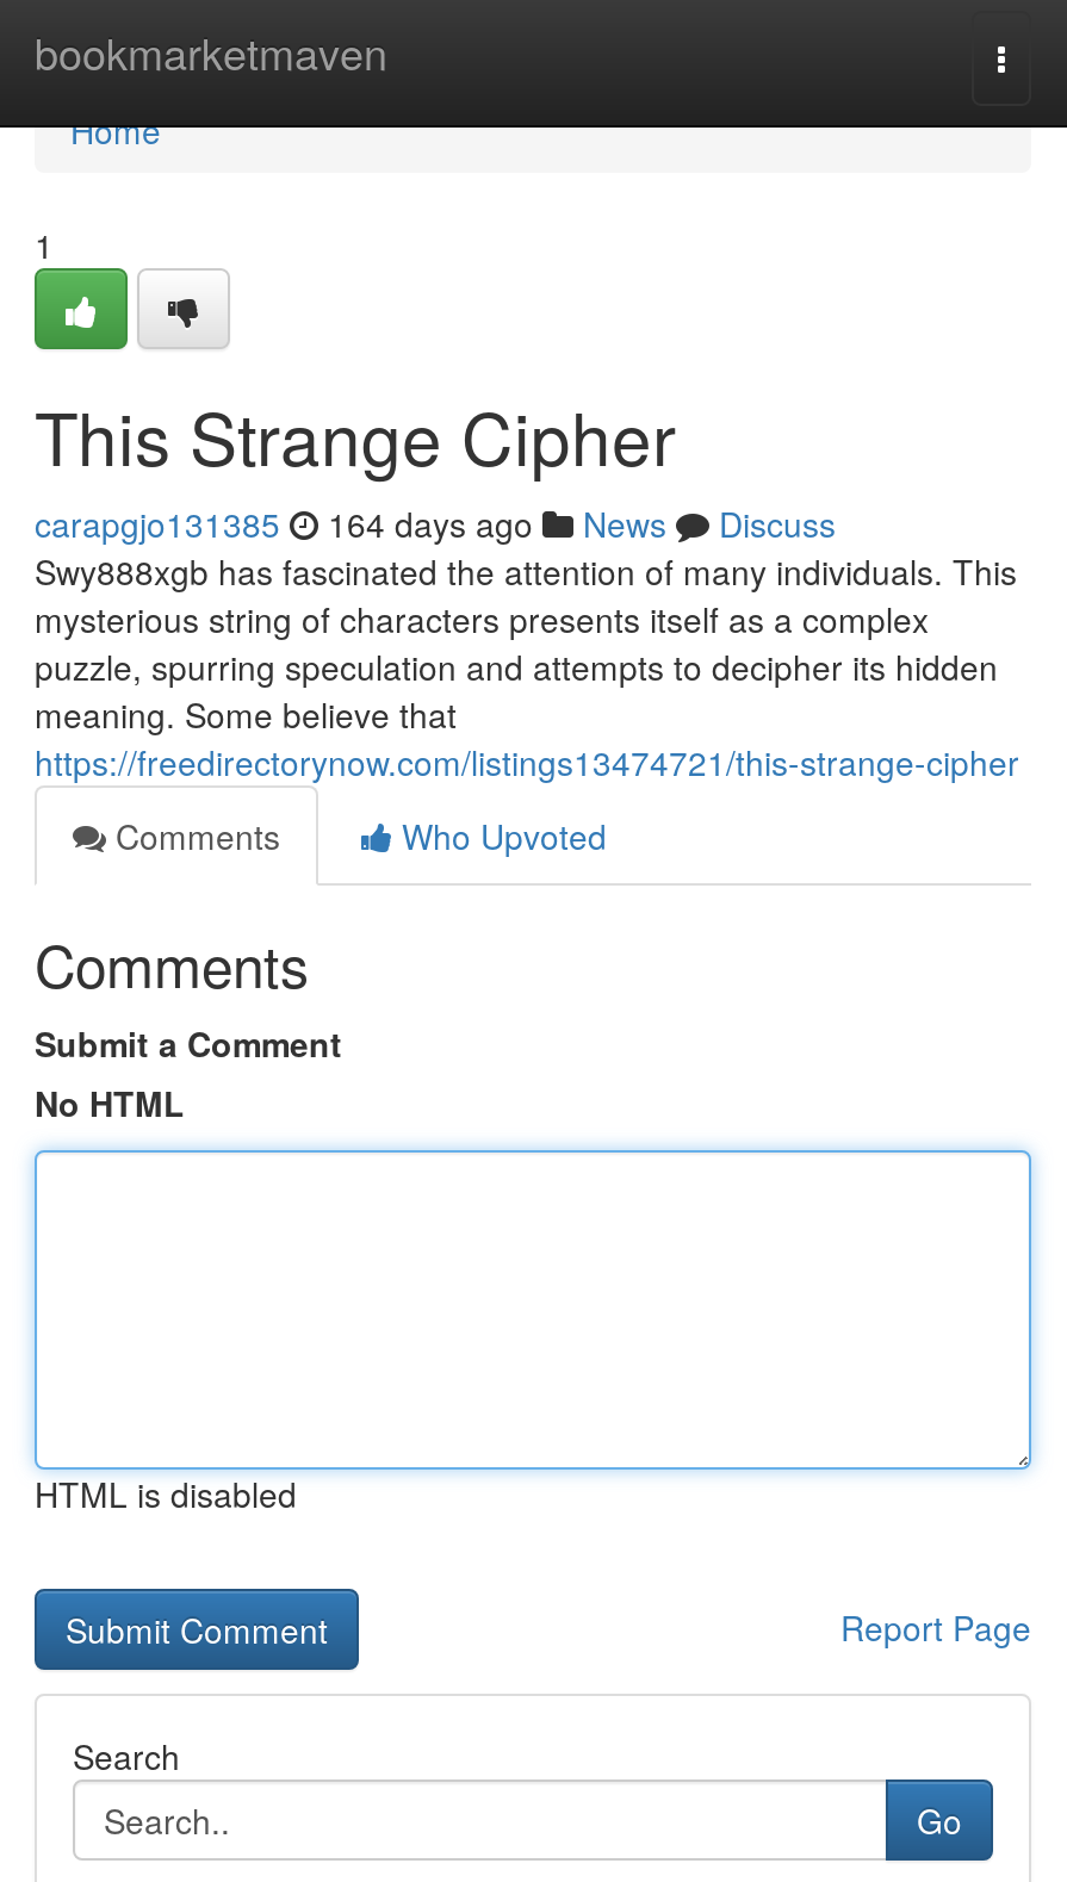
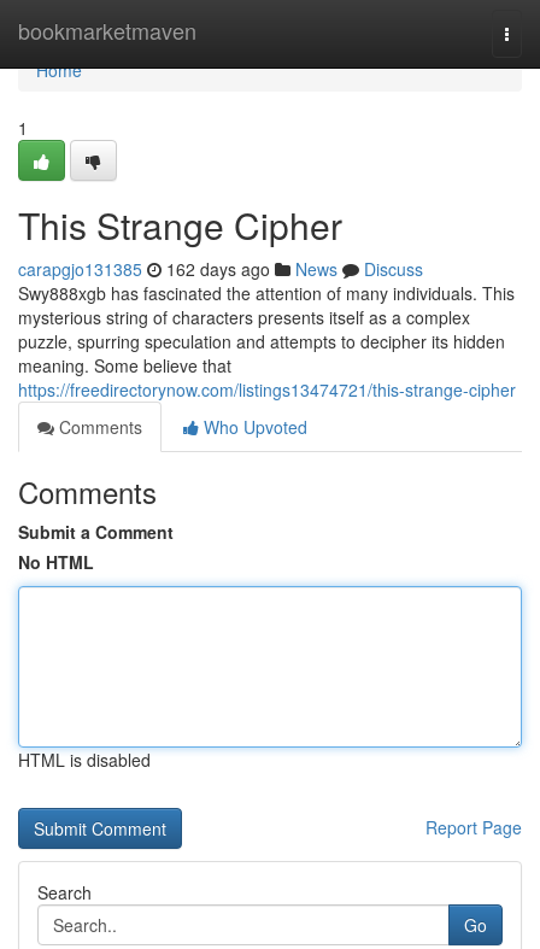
- carapgjo131385 164 days ago News Discuss
+ carapgjo131385 162 days ago News Discuss
